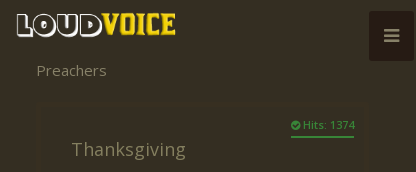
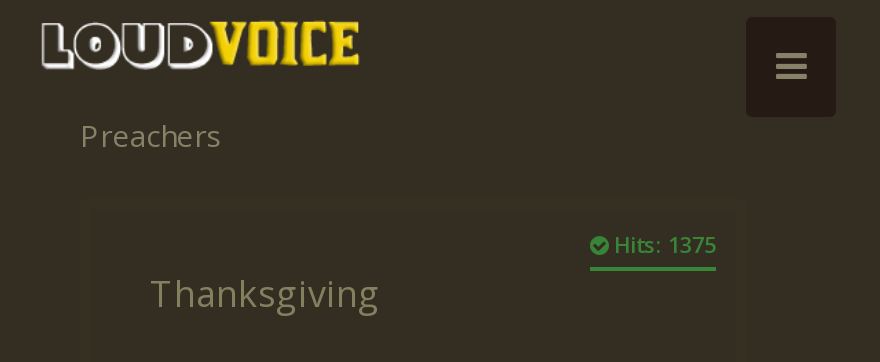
- Hits: 1374
+ Hits: 1375
